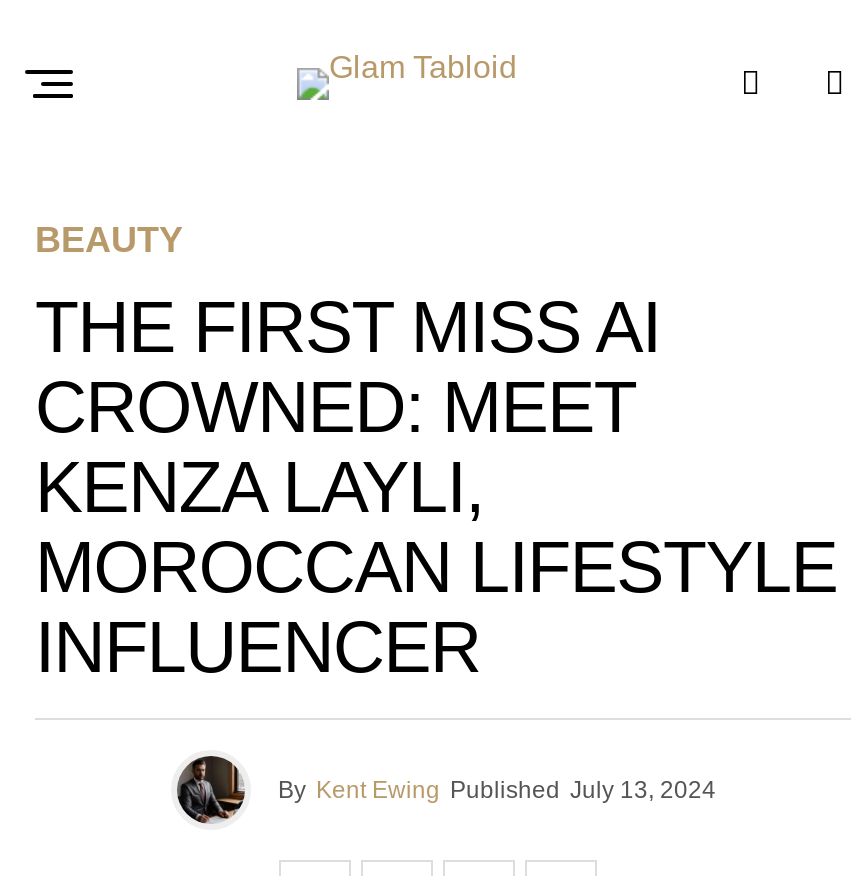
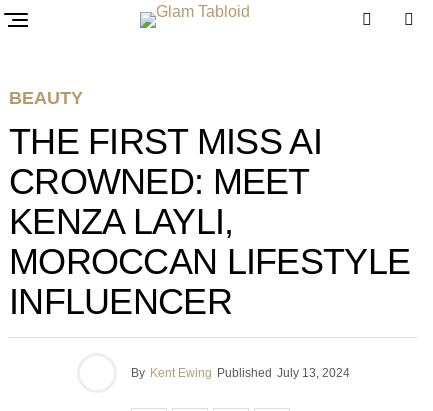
- [image]
